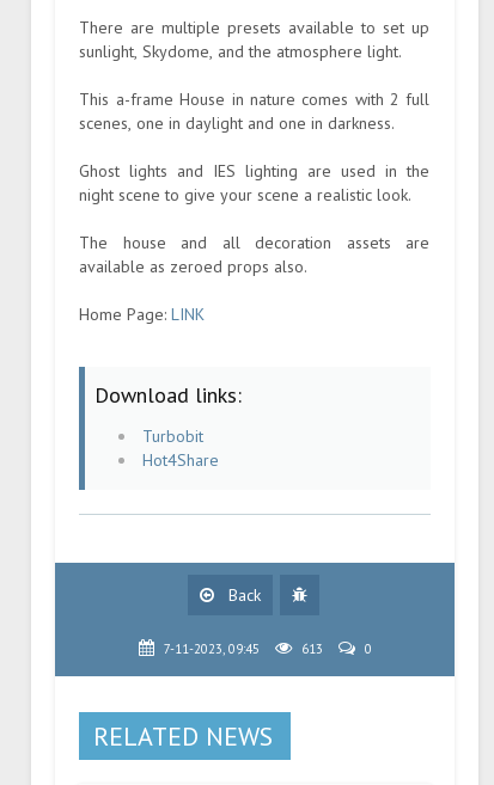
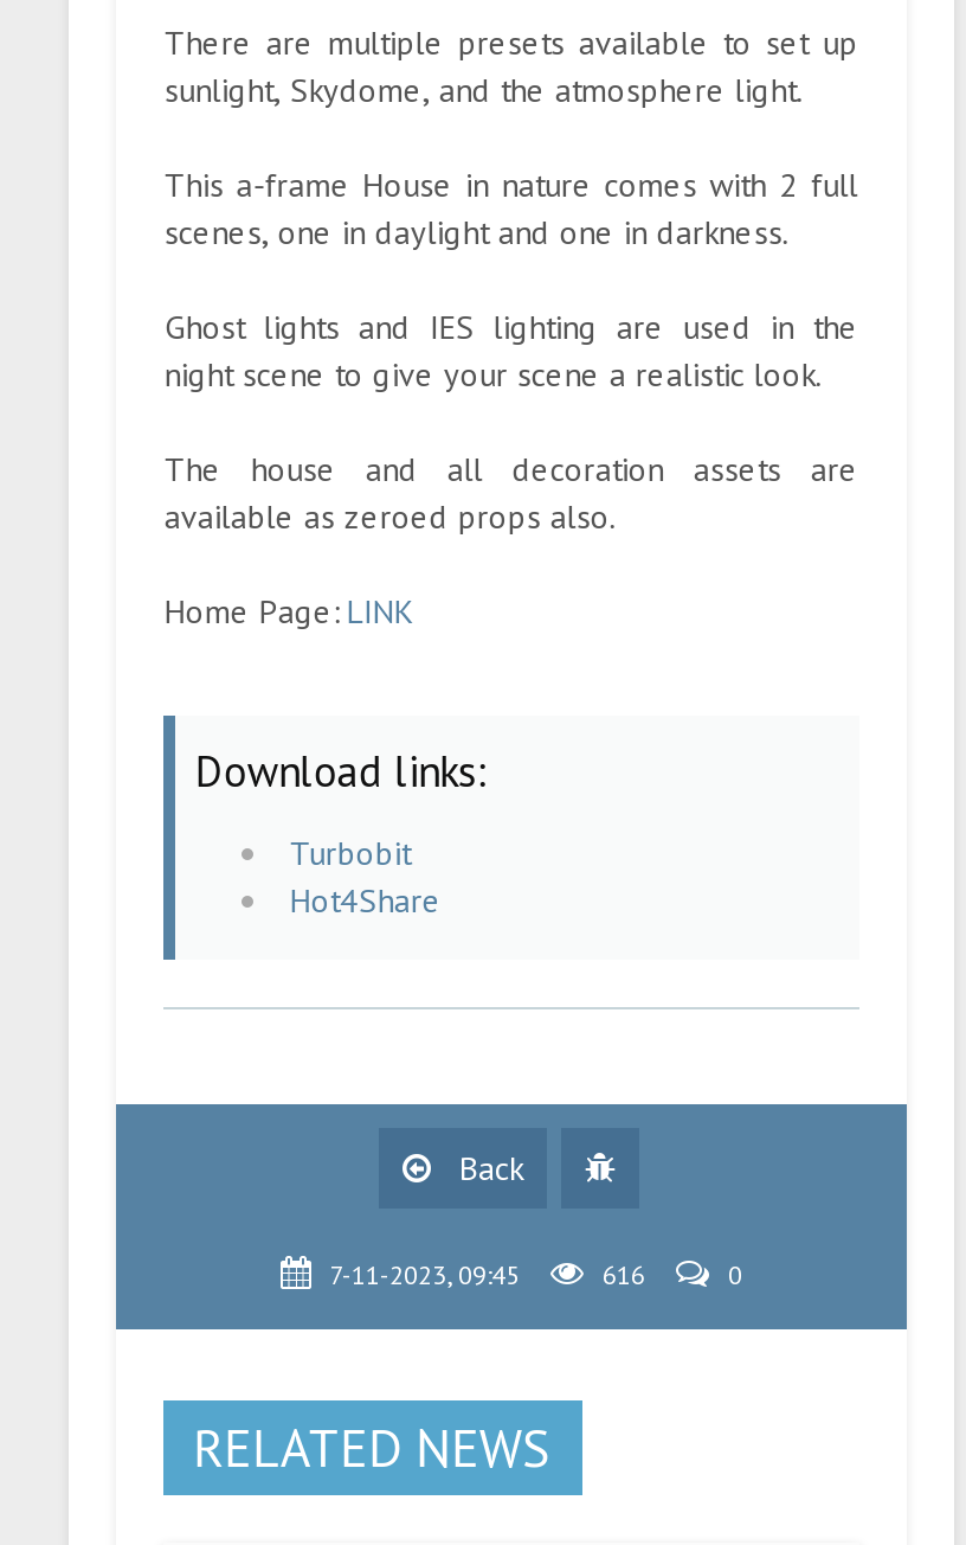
- 613
+ 616
